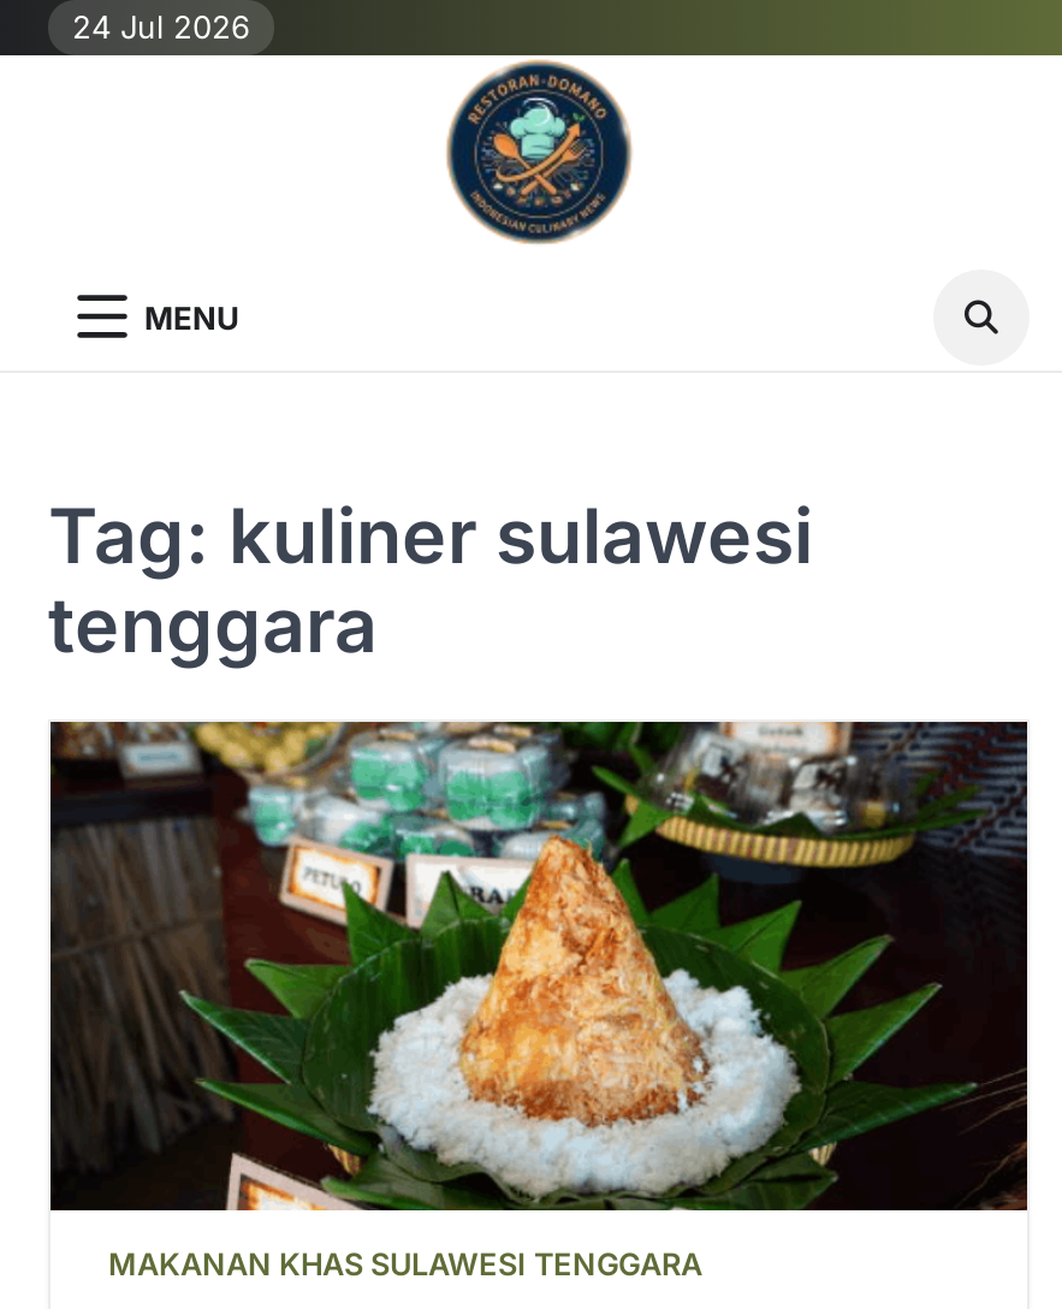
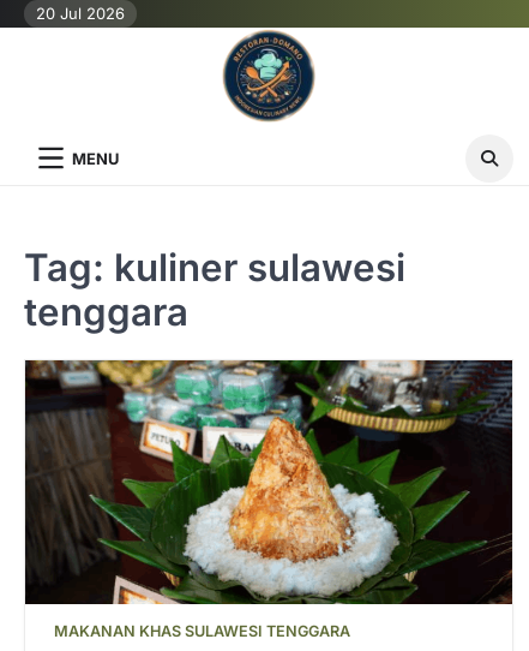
- 24 Jul 2026
+ 20 Jul 2026
